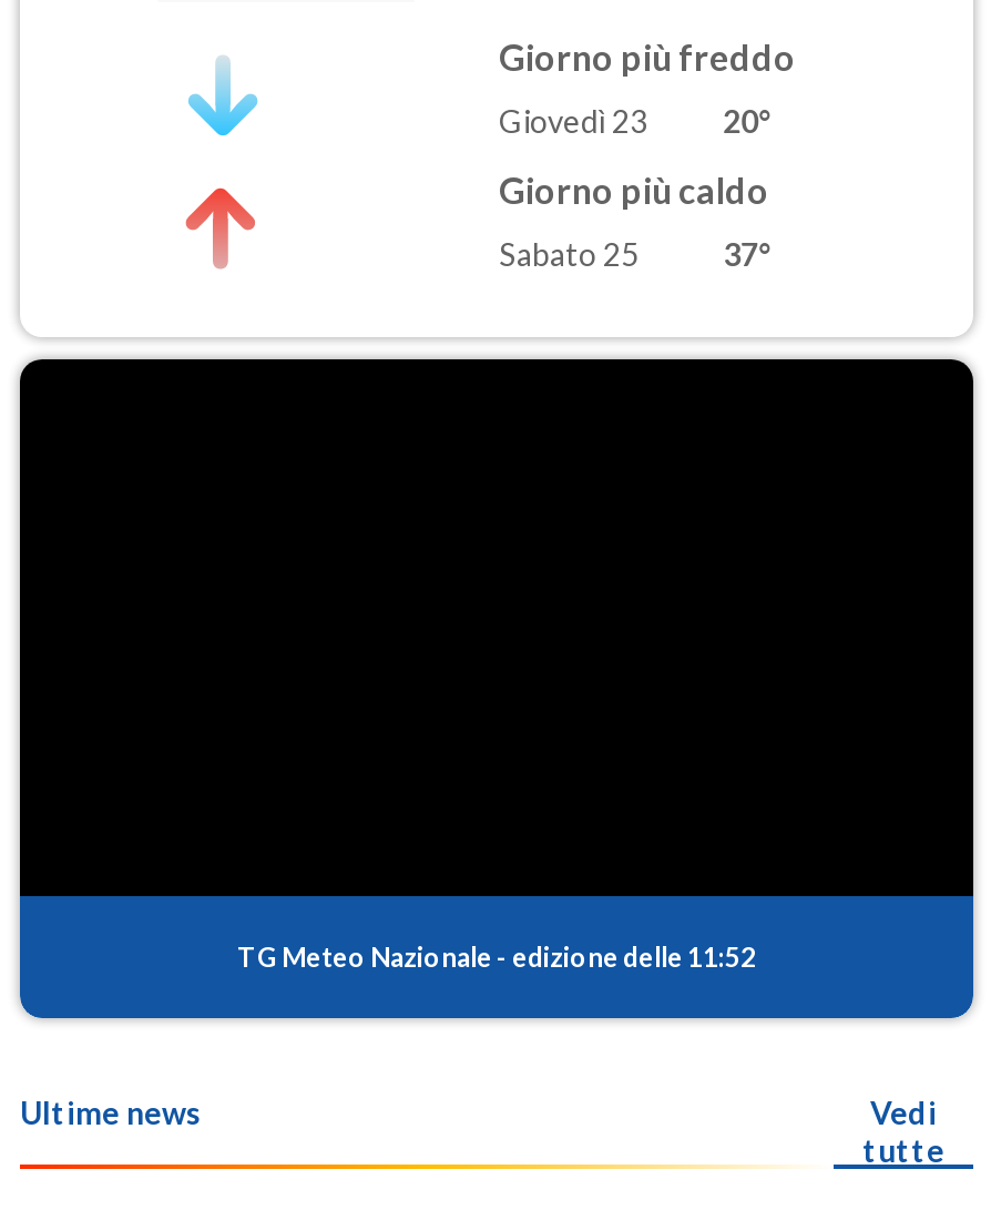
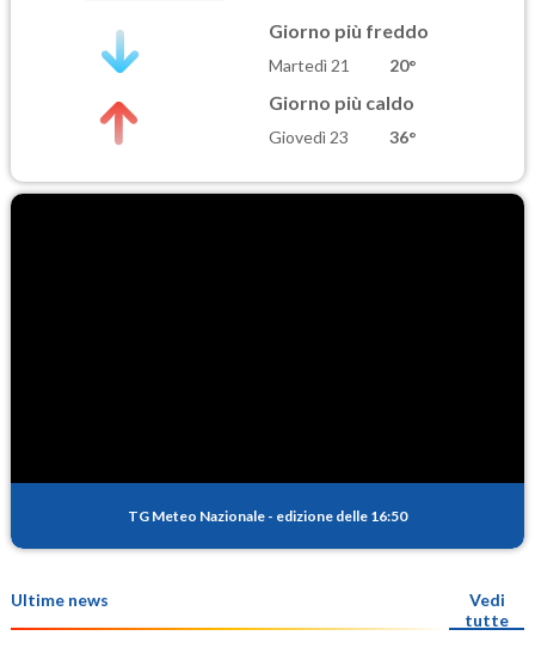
- Giovedì 23
+ Martedì 21

- Sabato 25
- 37°
+ Giovedì 23
+ 36°

- TG Meteo Nazionale - edizione delle 11:52
+ TG Meteo Nazionale - edizione delle 16:50
